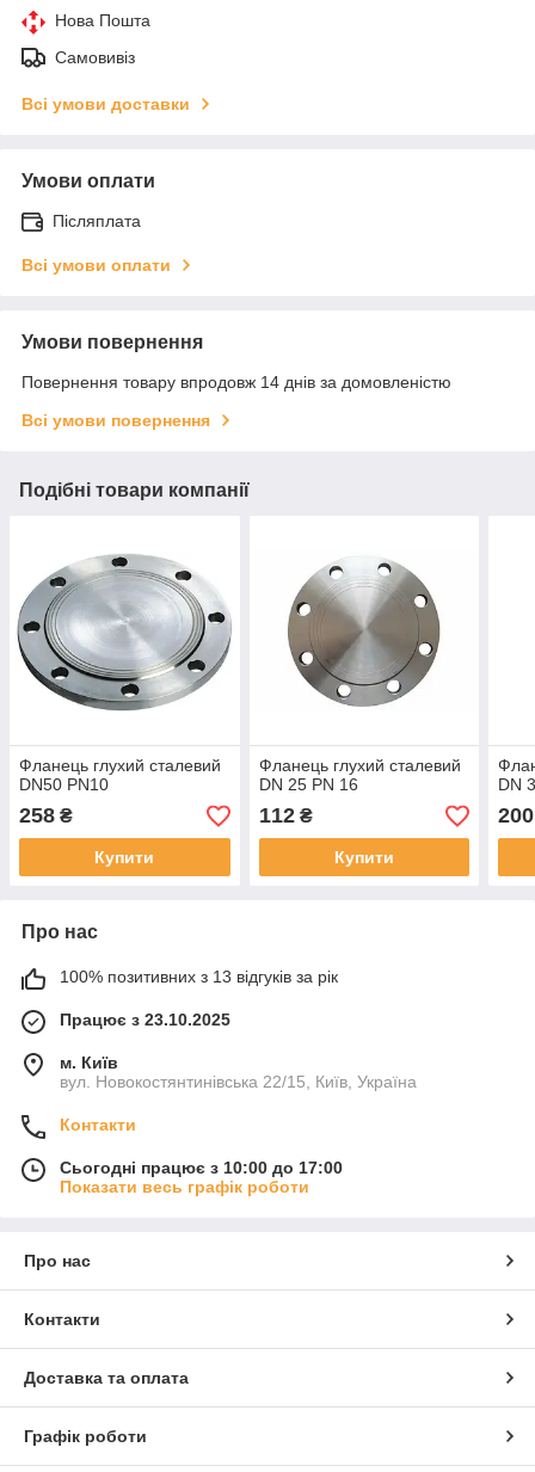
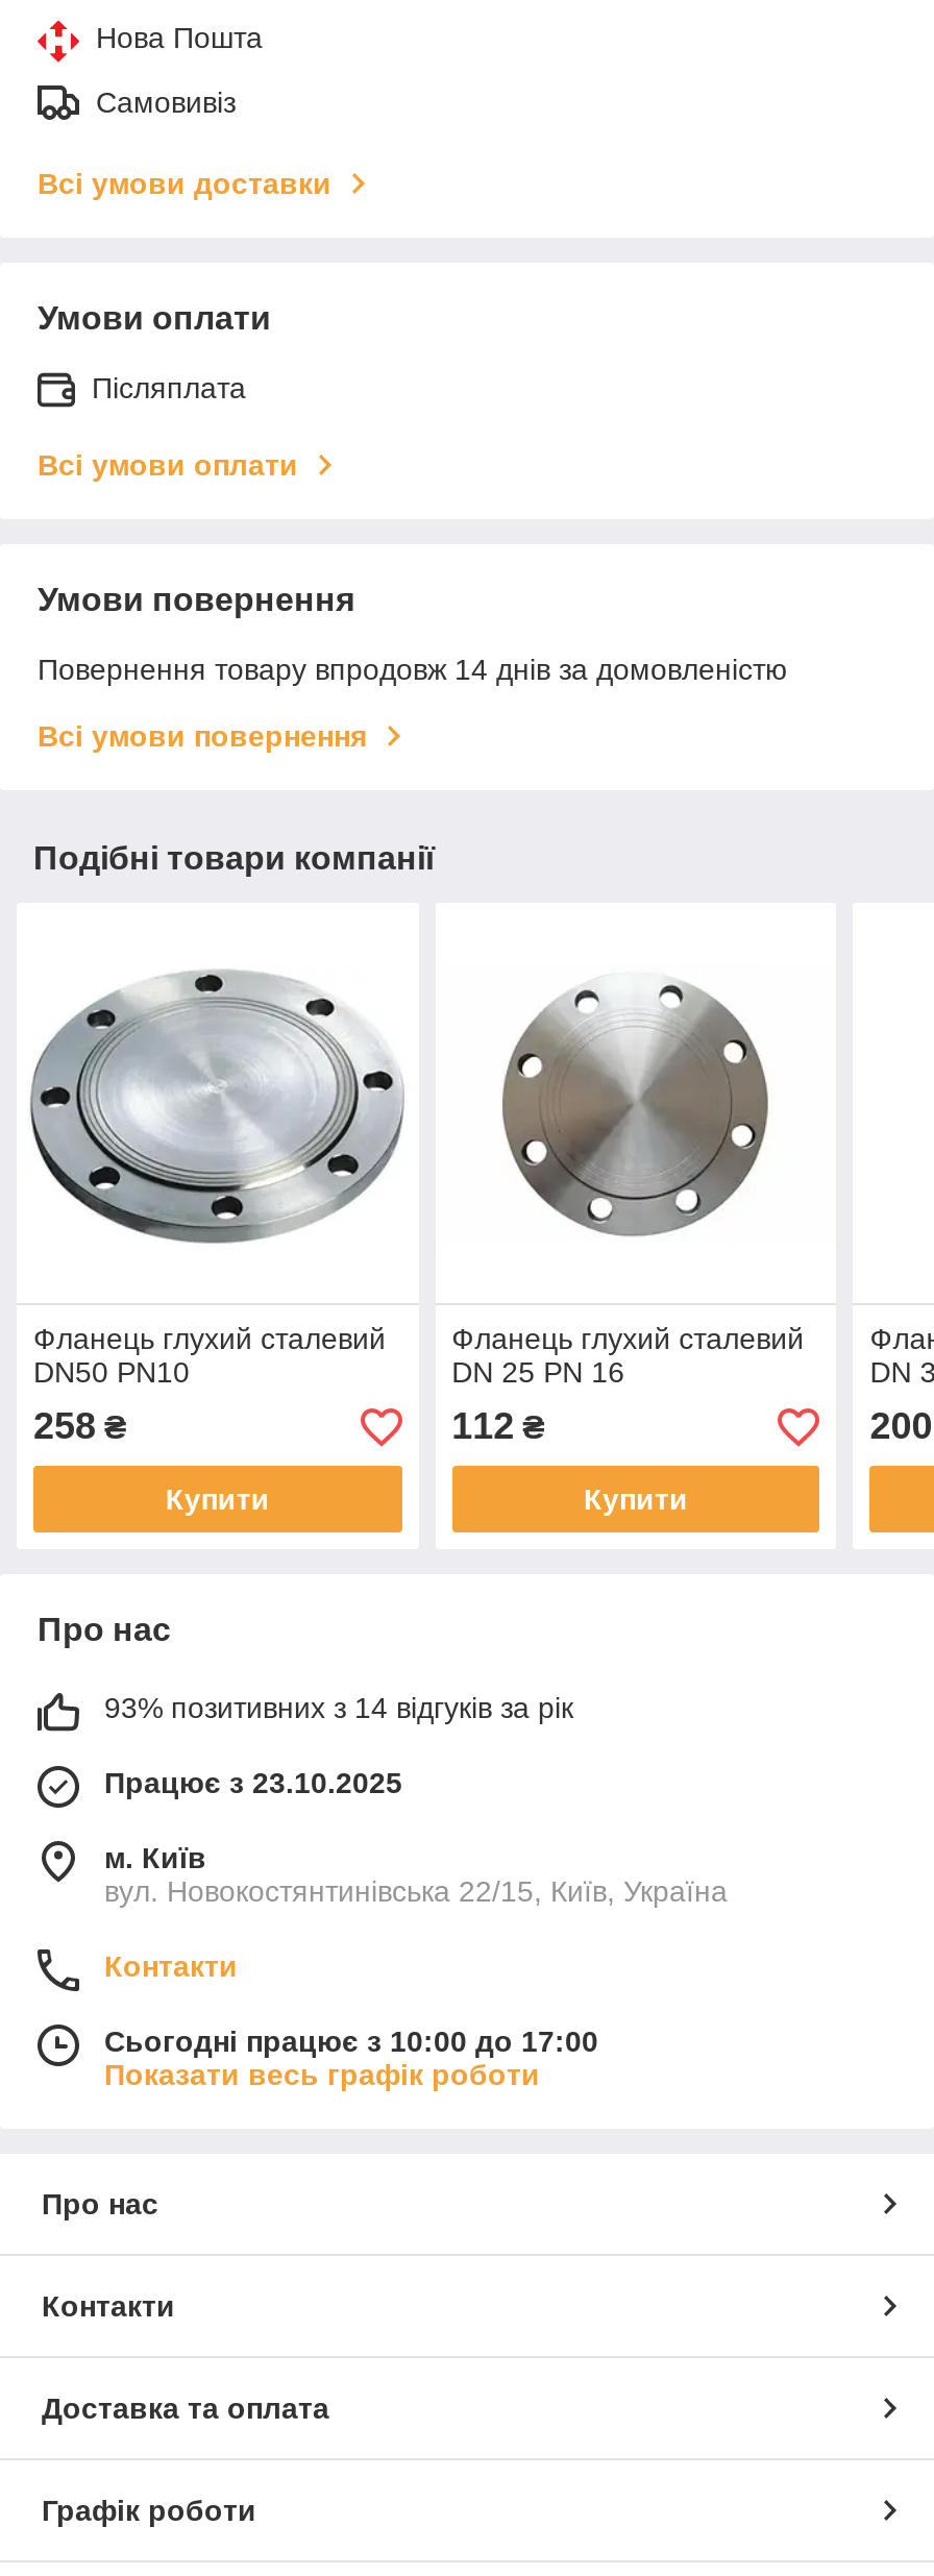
- 100% позитивних з 13 відгуків за рік
+ 93% позитивних з 14 відгуків за рік
